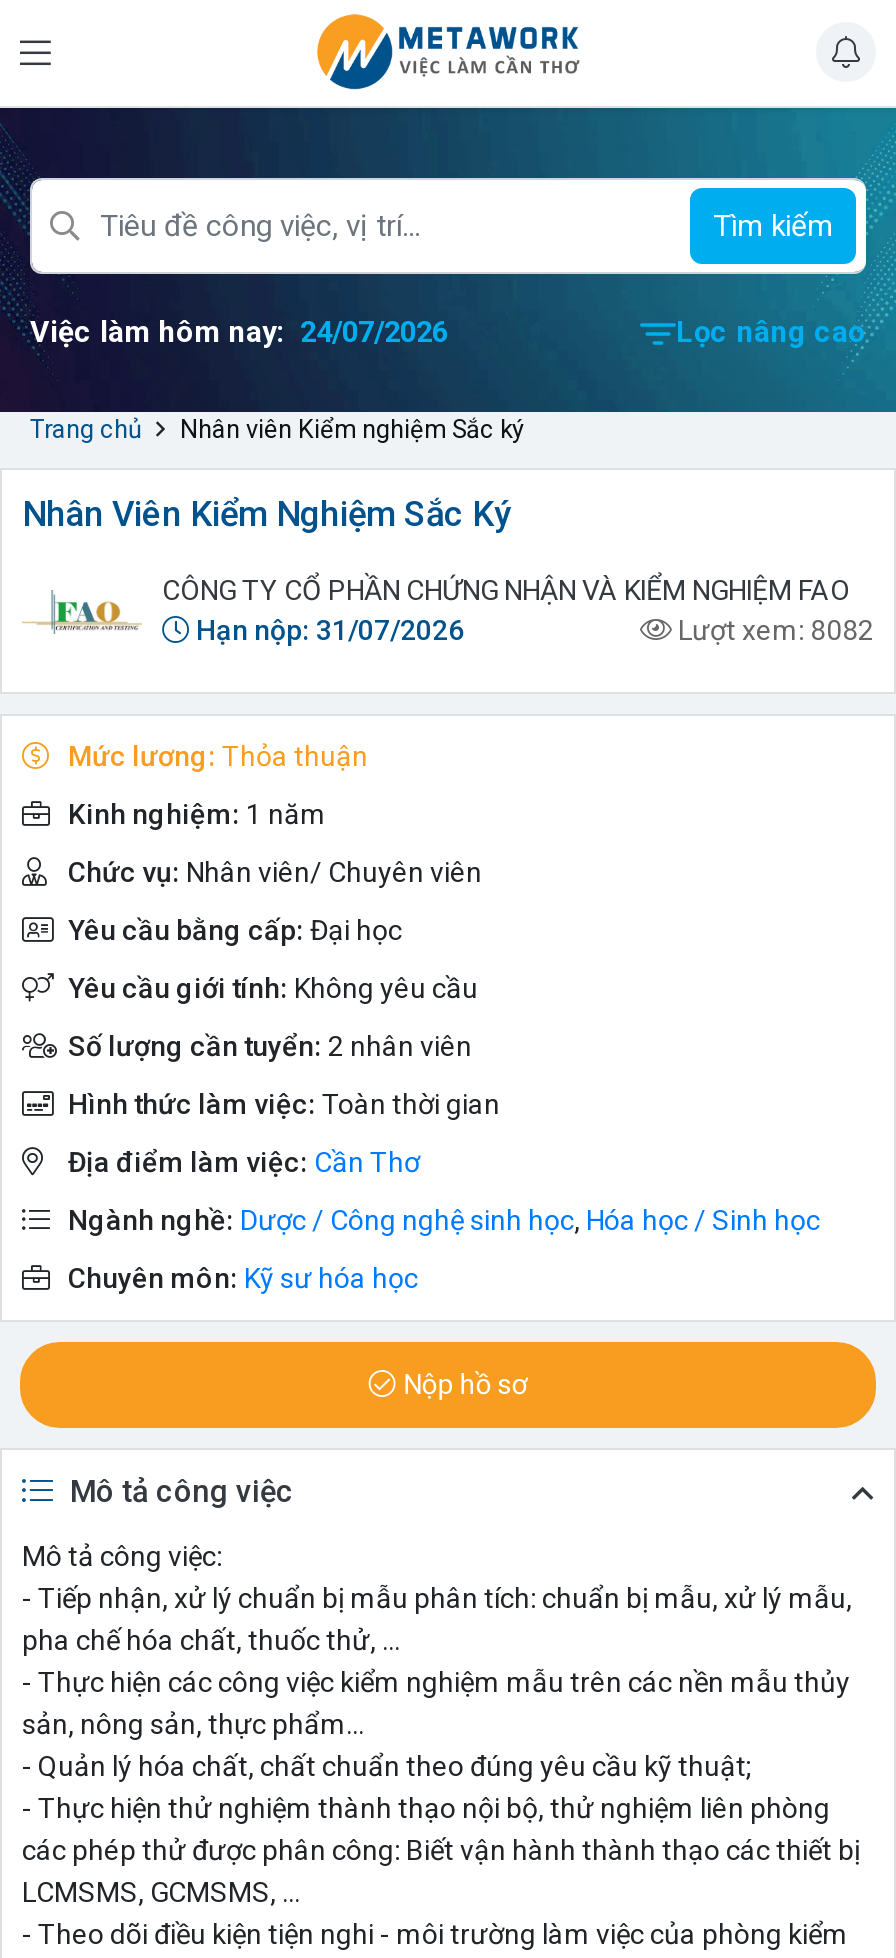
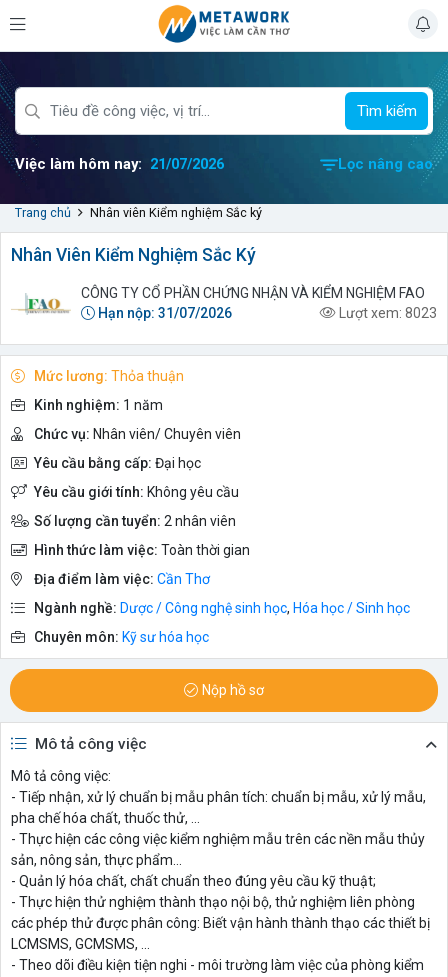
- Việc làm hôm nay: 24/07/2026
+ Việc làm hôm nay: 21/07/2026

- Lượt xem: 8082
+ Lượt xem: 8023
